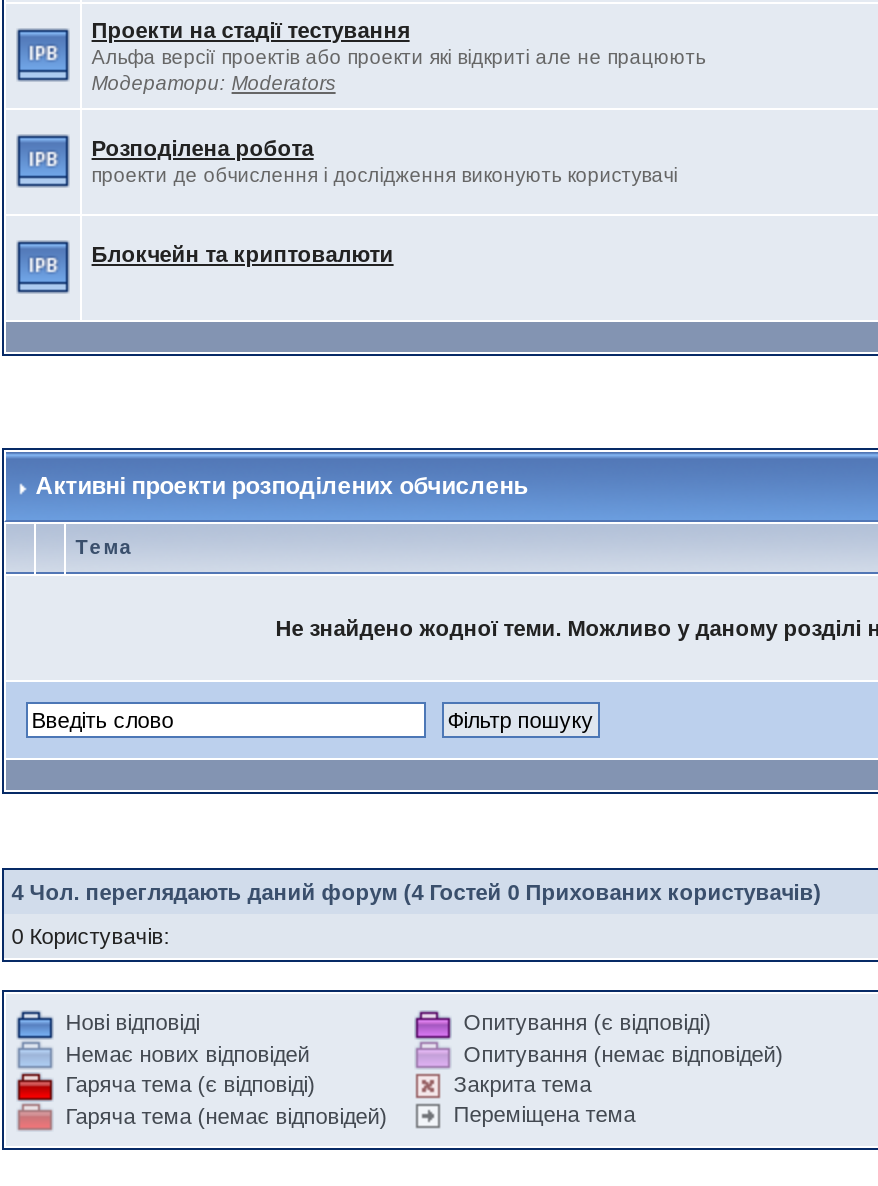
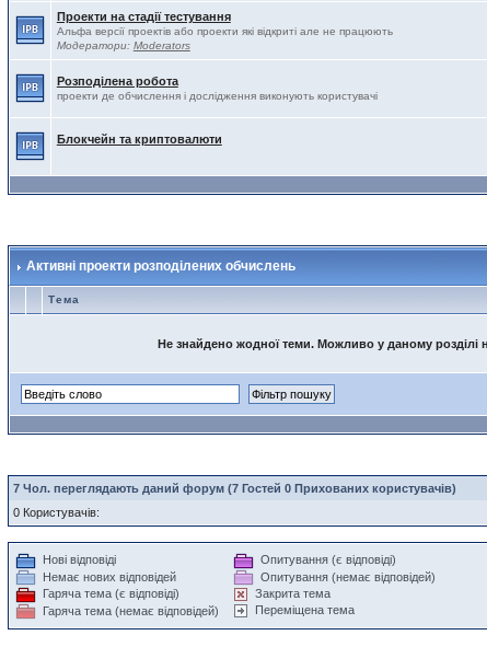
- 4 Чол. переглядають даний форум (4 Гостей 0 Прихованих користувачів)
+ 7 Чол. переглядають даний форум (7 Гостей 0 Прихованих користувачів)
